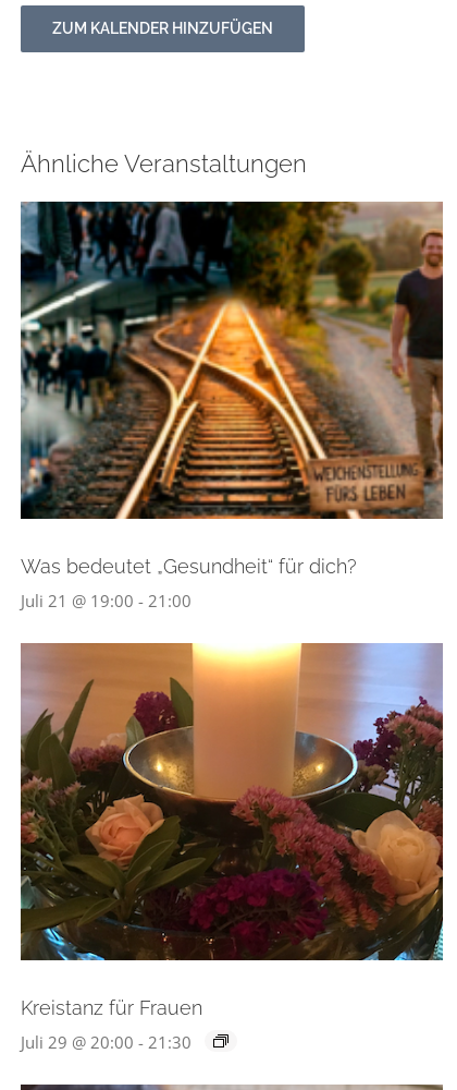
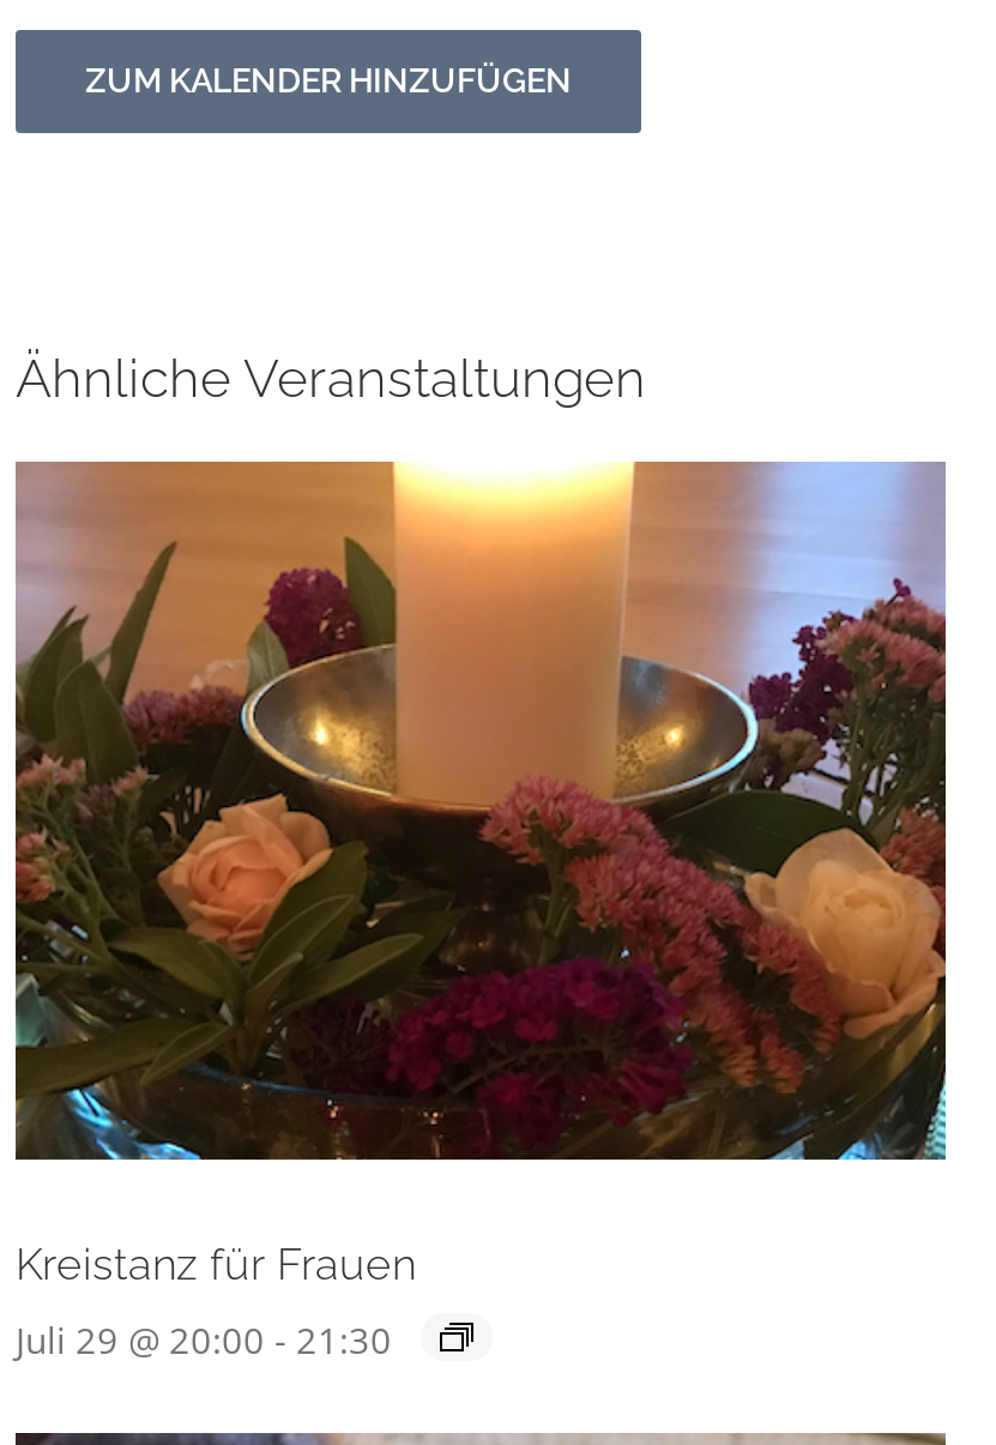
- [image]
- Was bedeutet „Gesundheit“ für dich?
- Juli 21 @ 19:00 - 21:00
